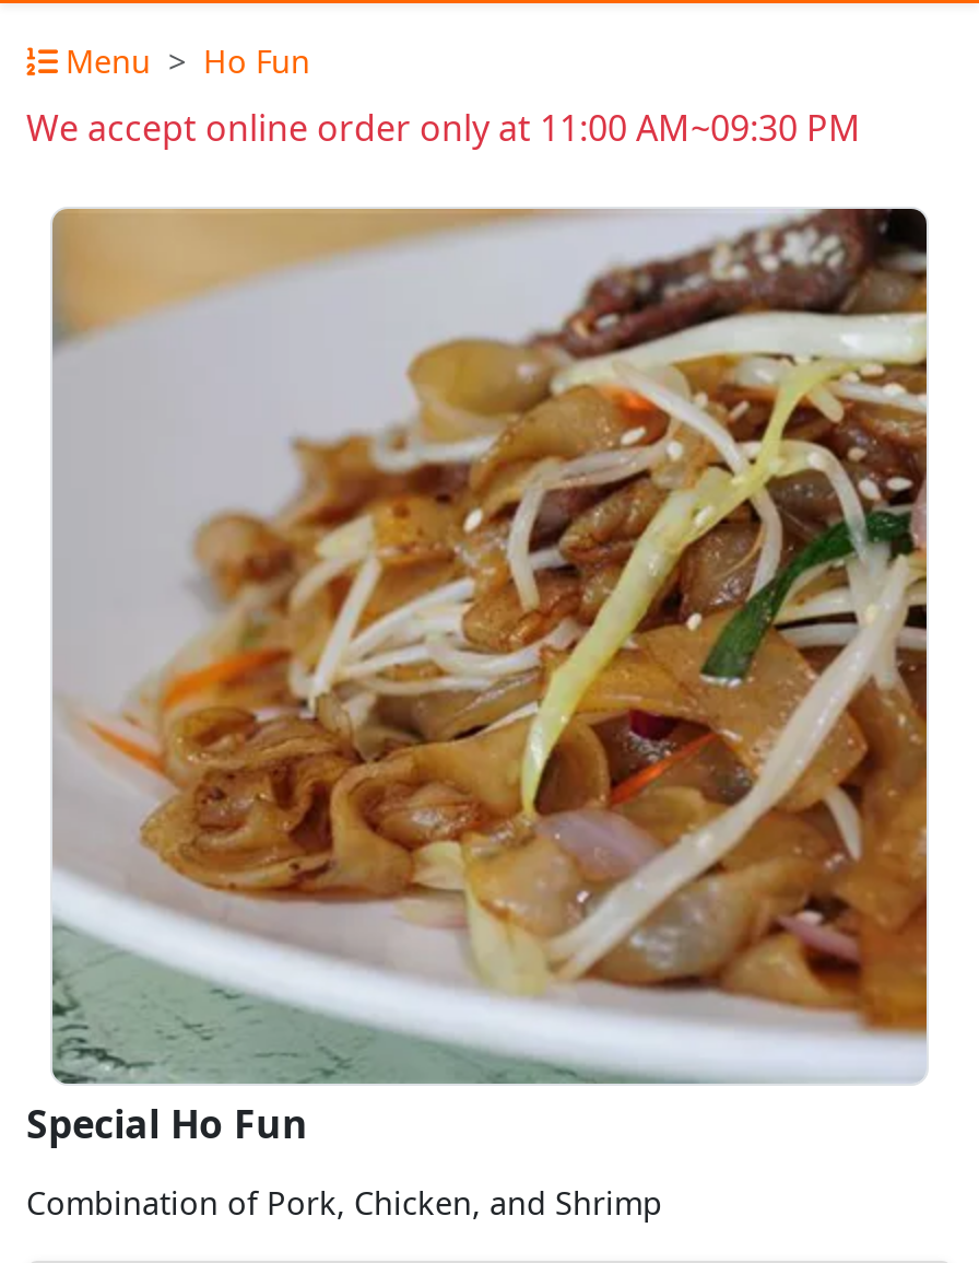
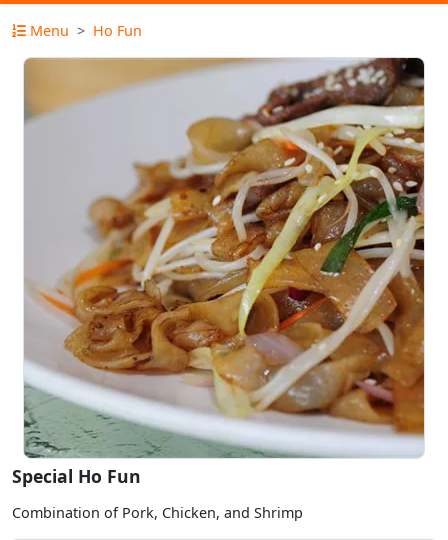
- We accept online order only at 11:00 AM~09:30 PM
